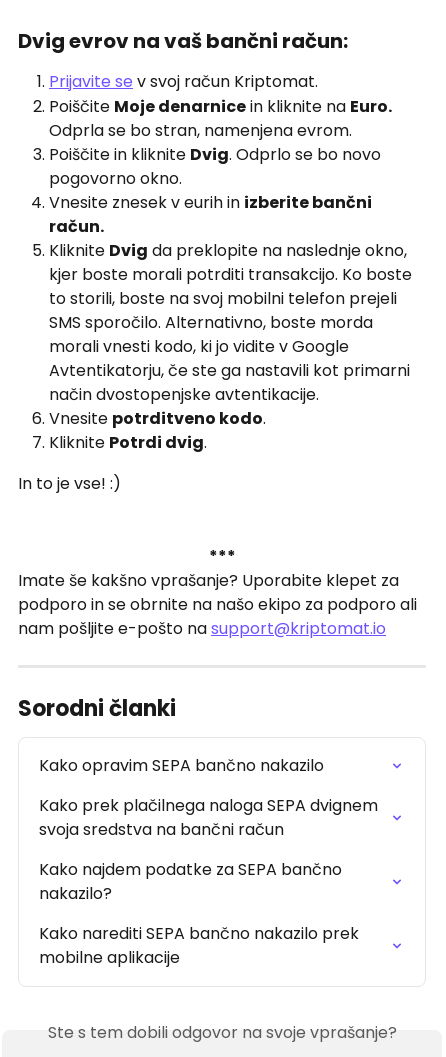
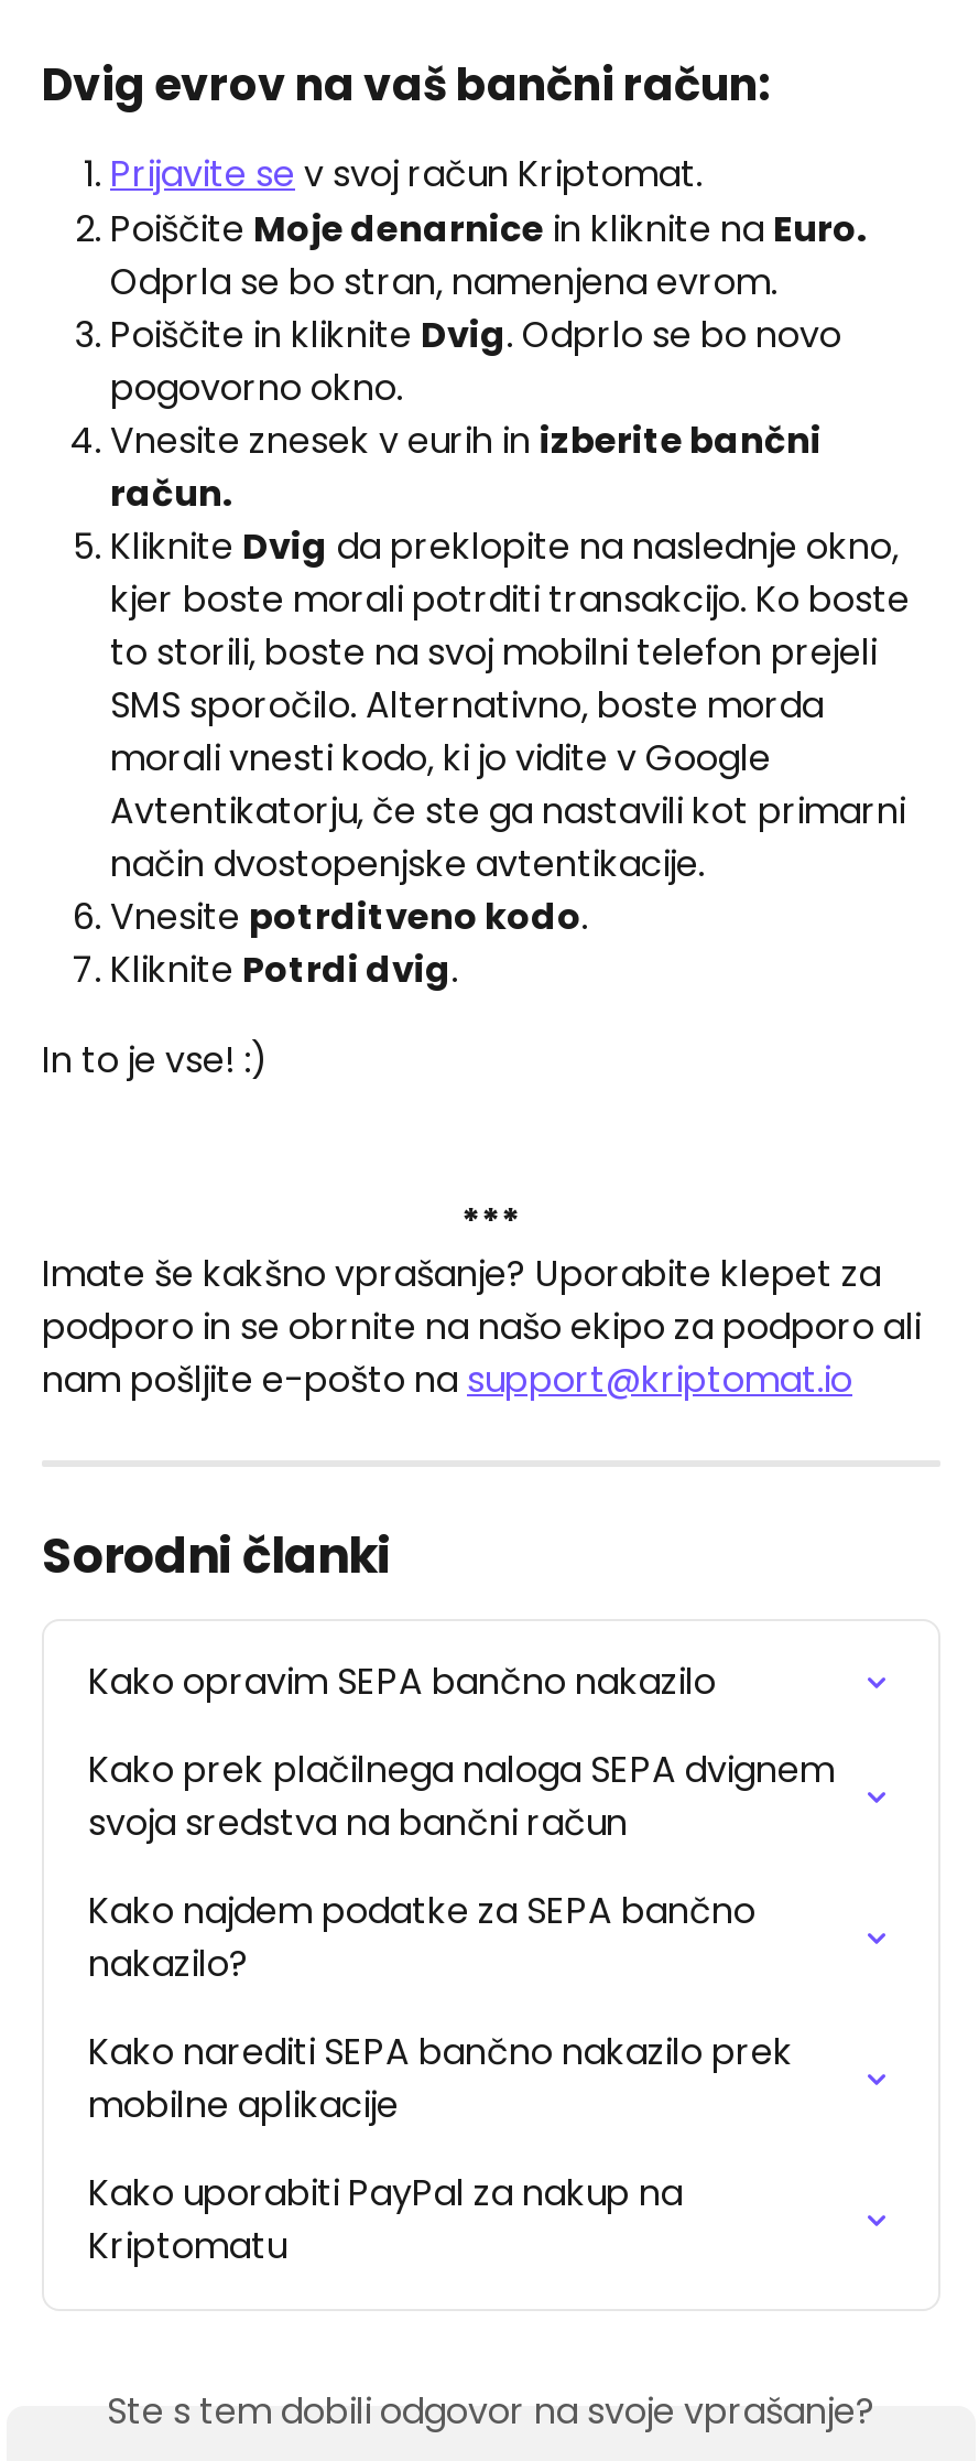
+ Kako uporabiti PayPal za nakup na
+ Kriptomatu
